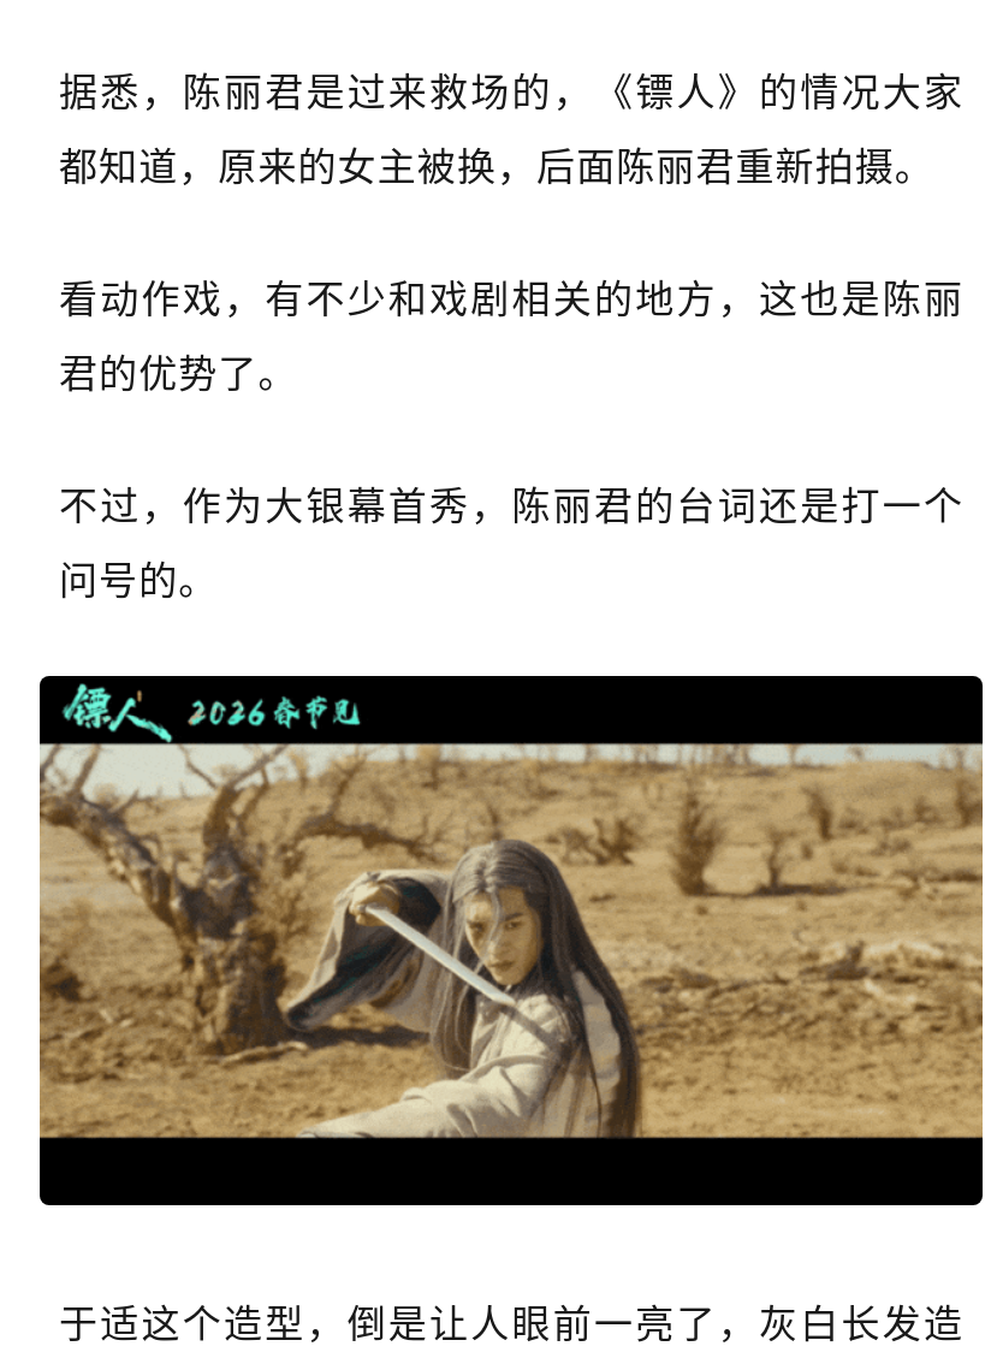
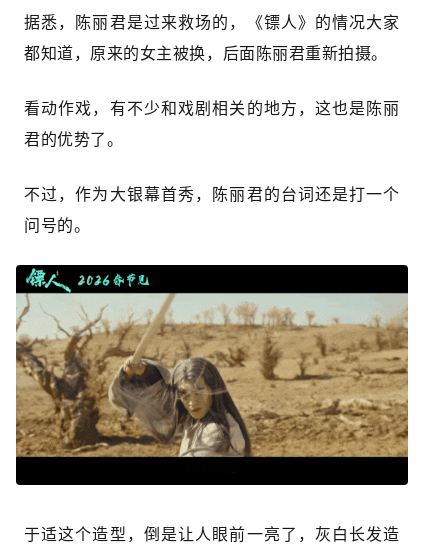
- [image]
+ [image]
